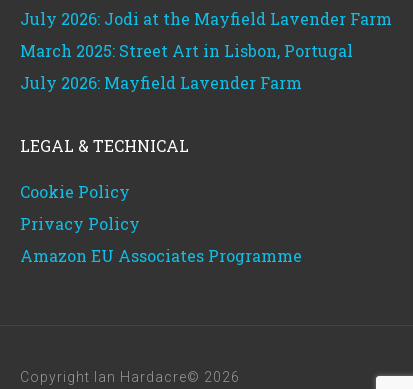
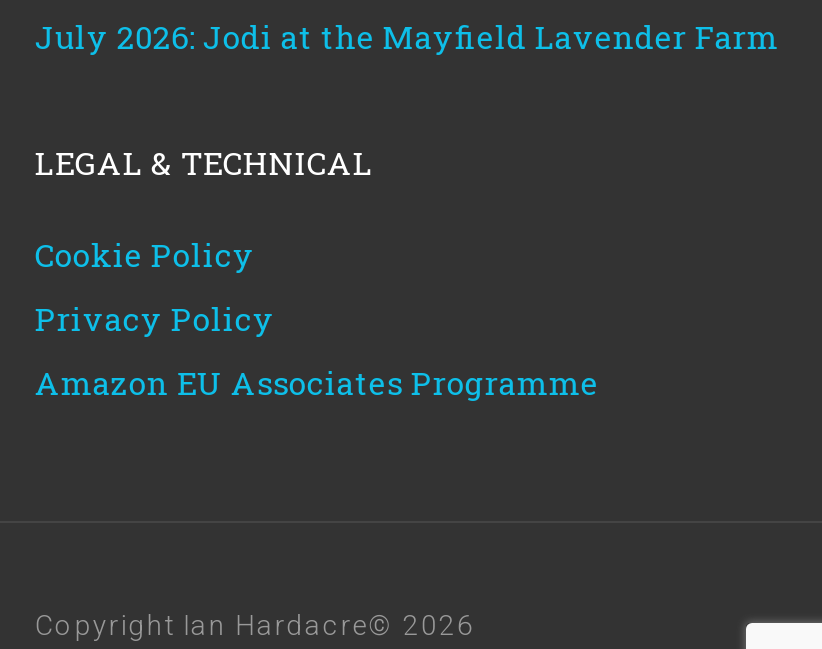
- March 2025: Street Art in Lisbon, Portugal
- July 2026: Mayfield Lavender Farm
